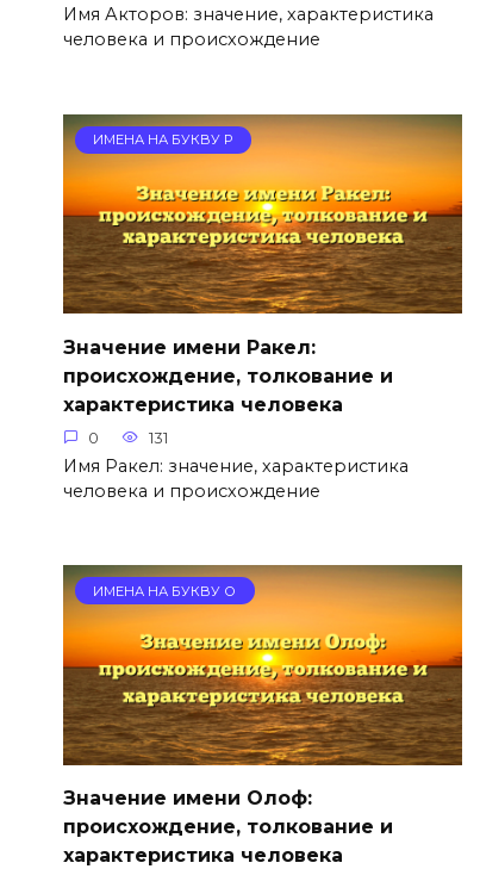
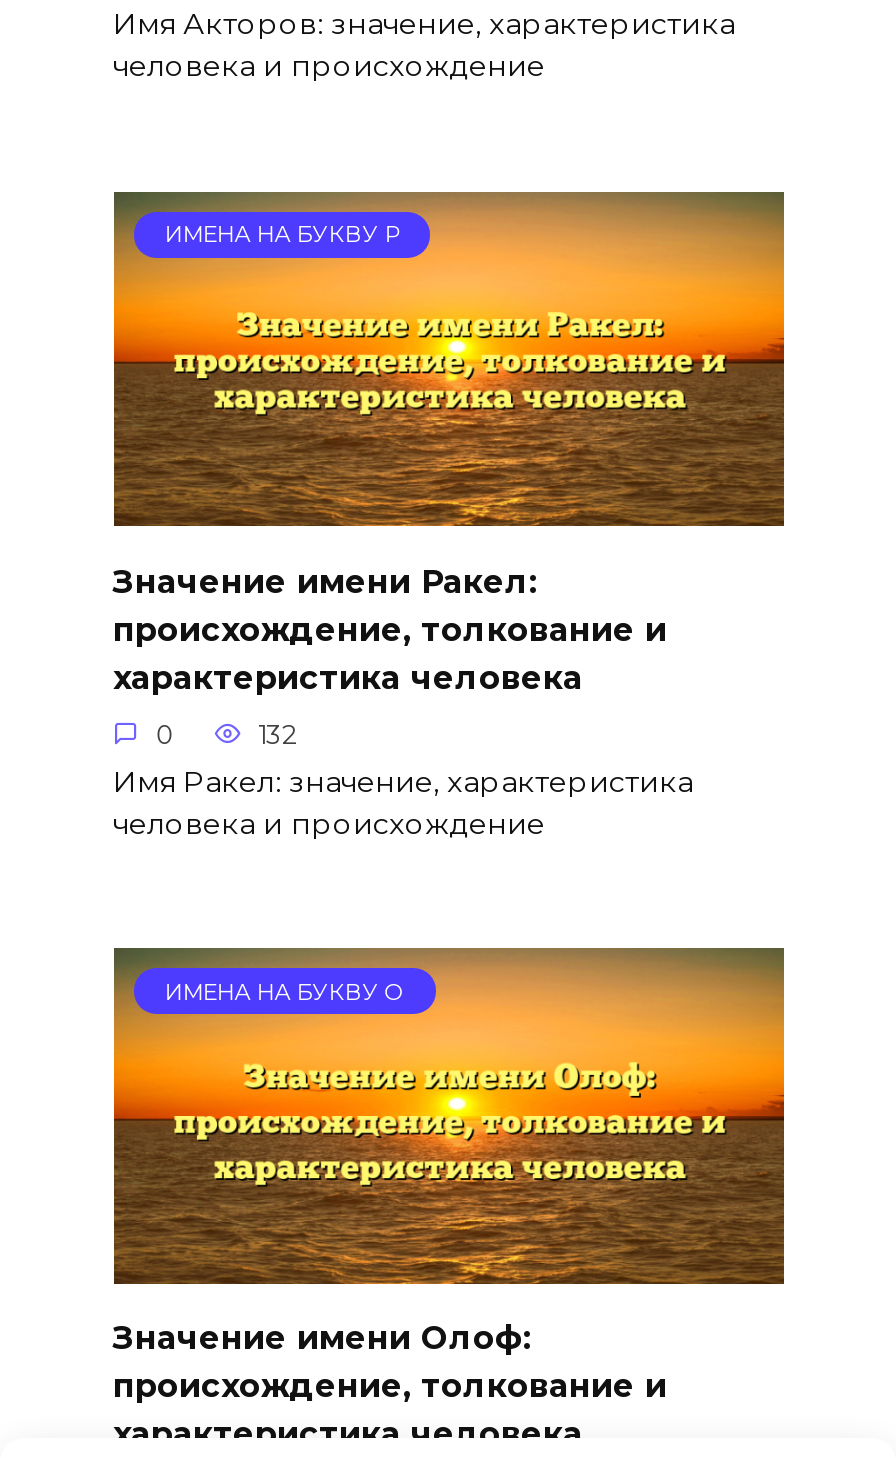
- 131
+ 132
